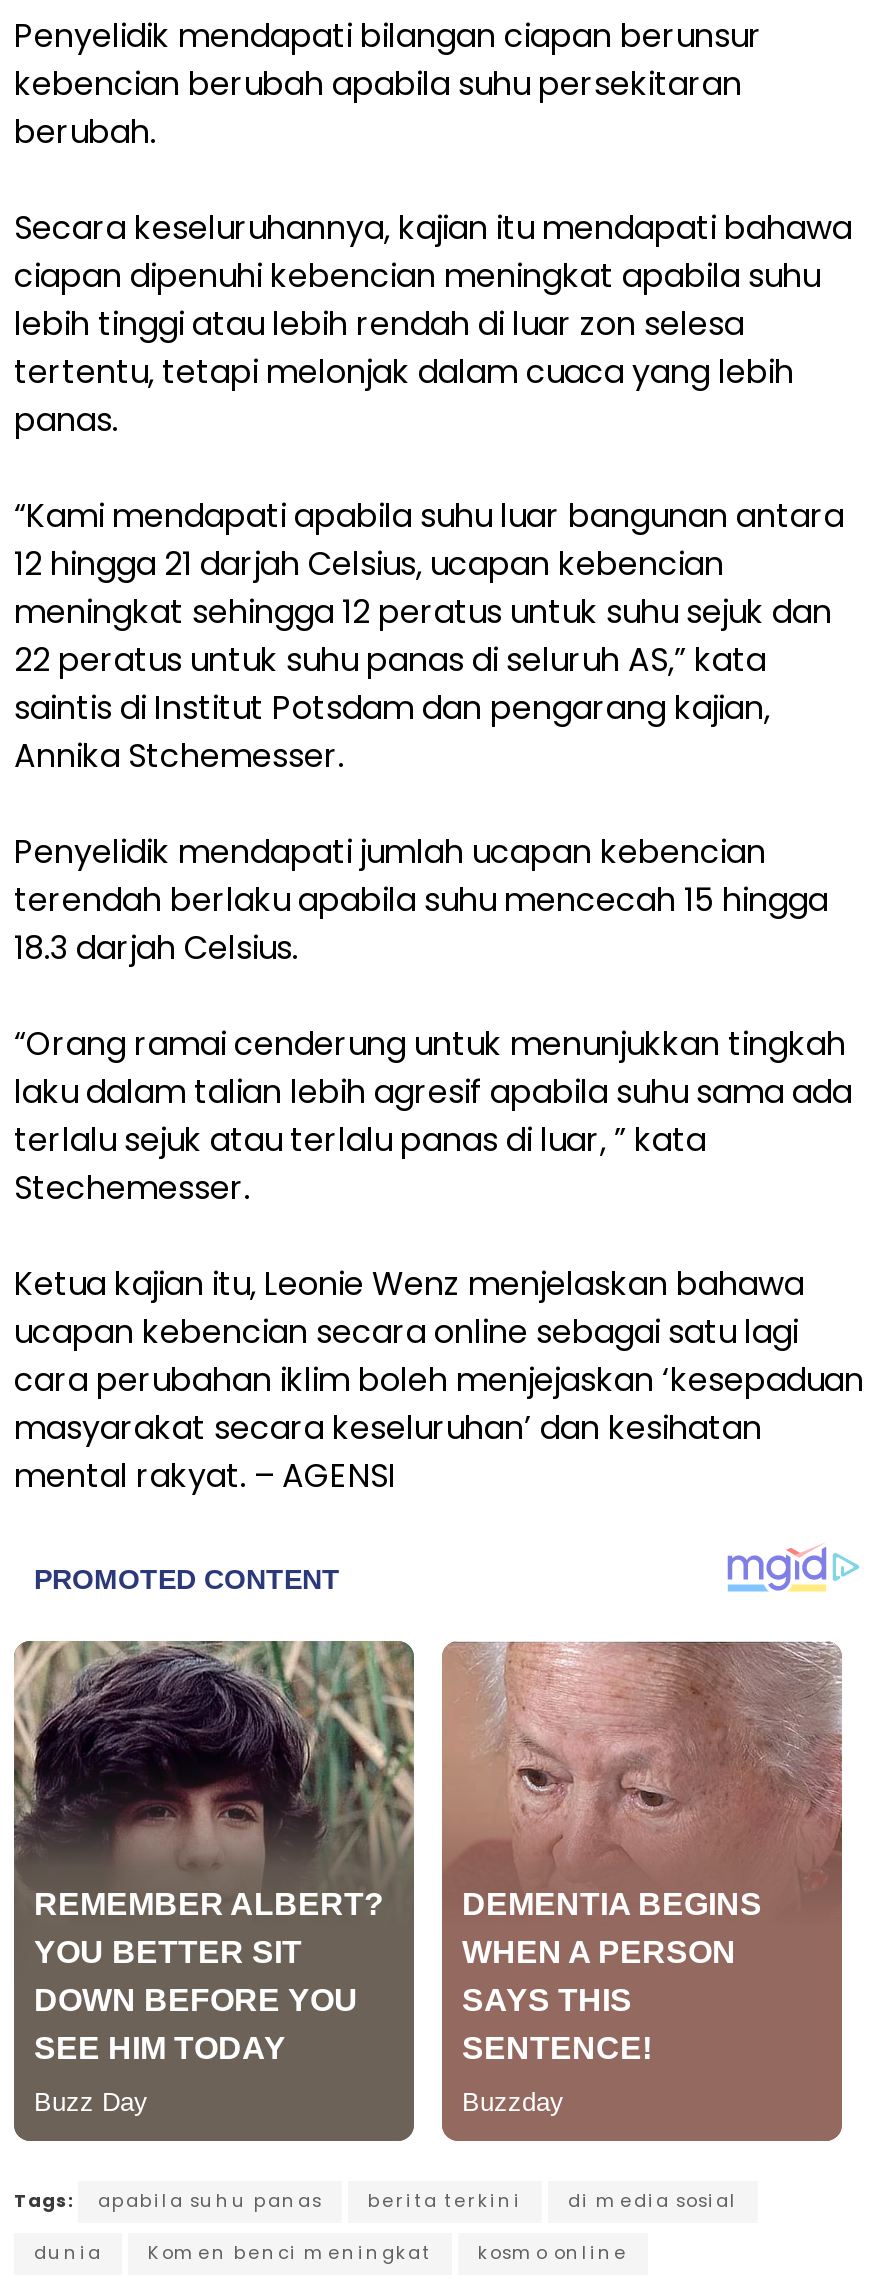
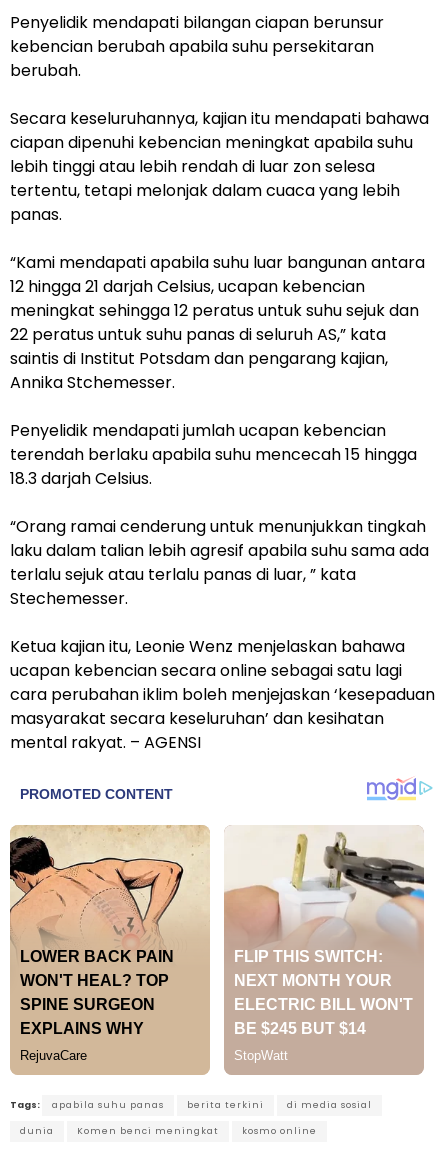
- [image]
+ [image]

- [image]
+ [image]
